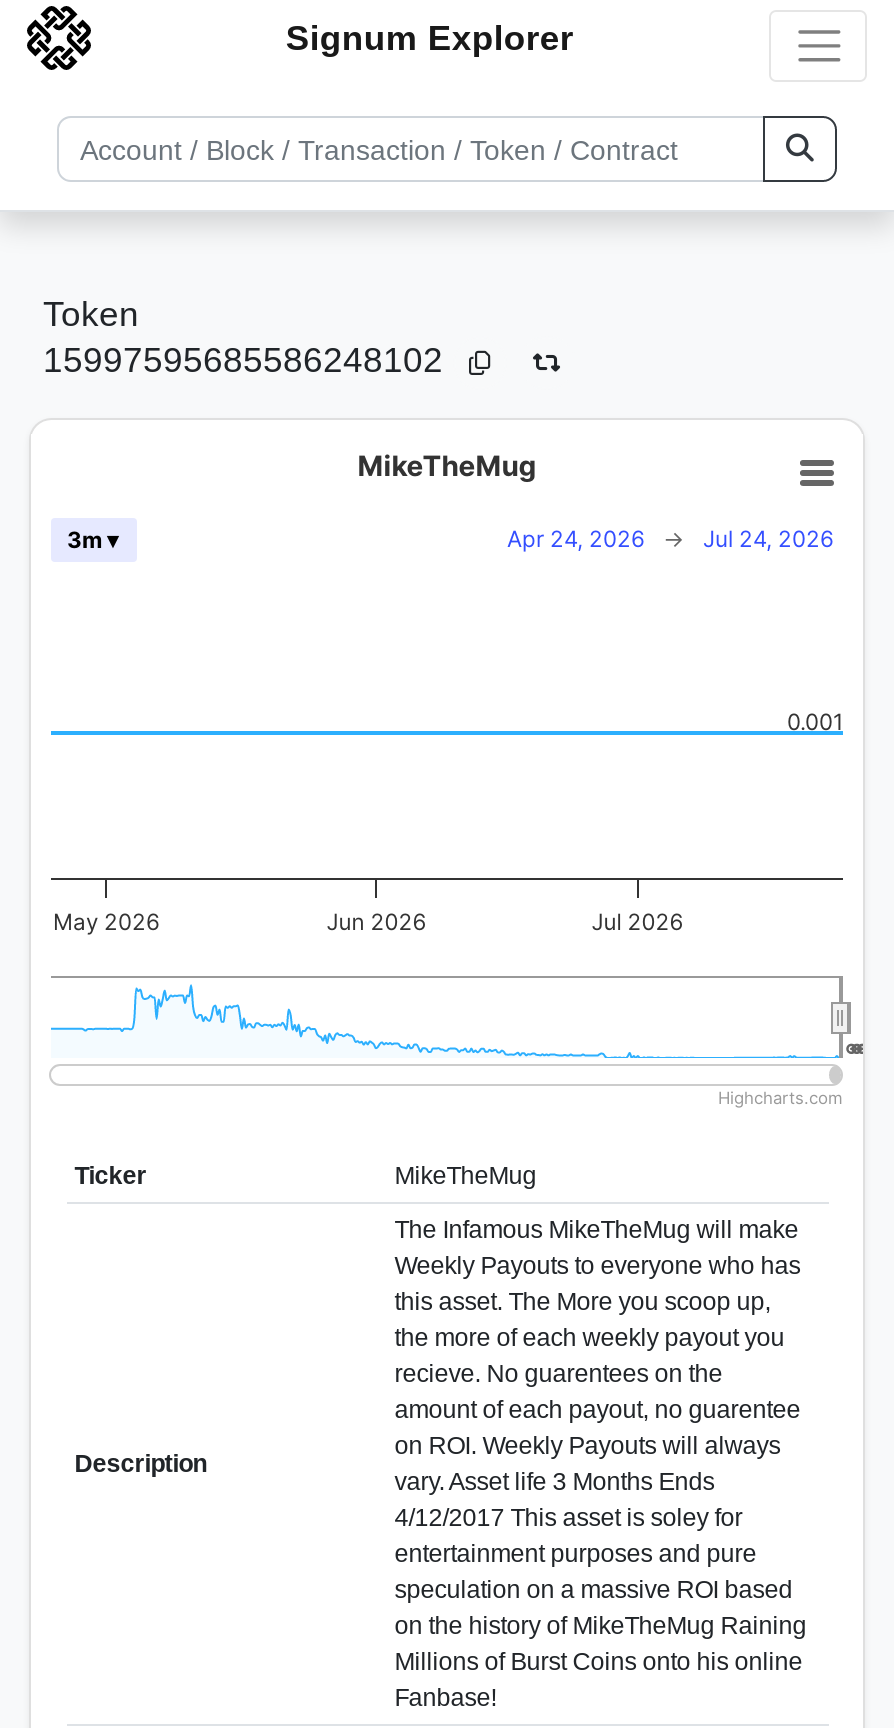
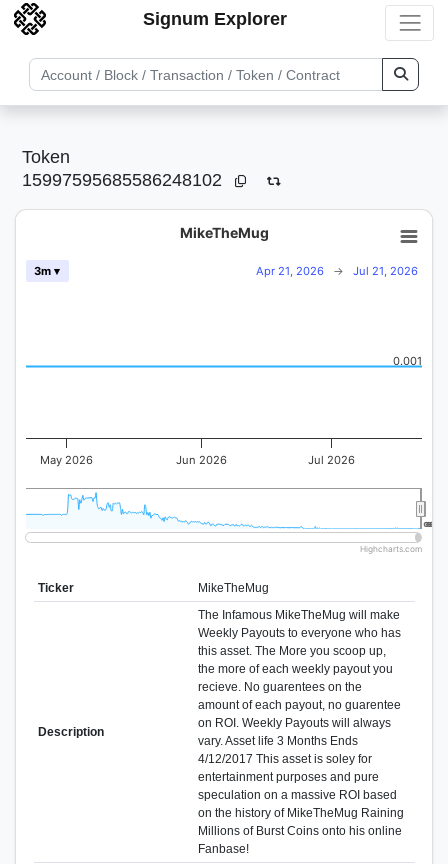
- Apr 24, 2026
+ Apr 21, 2026

- Jul 24, 2026
+ Jul 21, 2026
